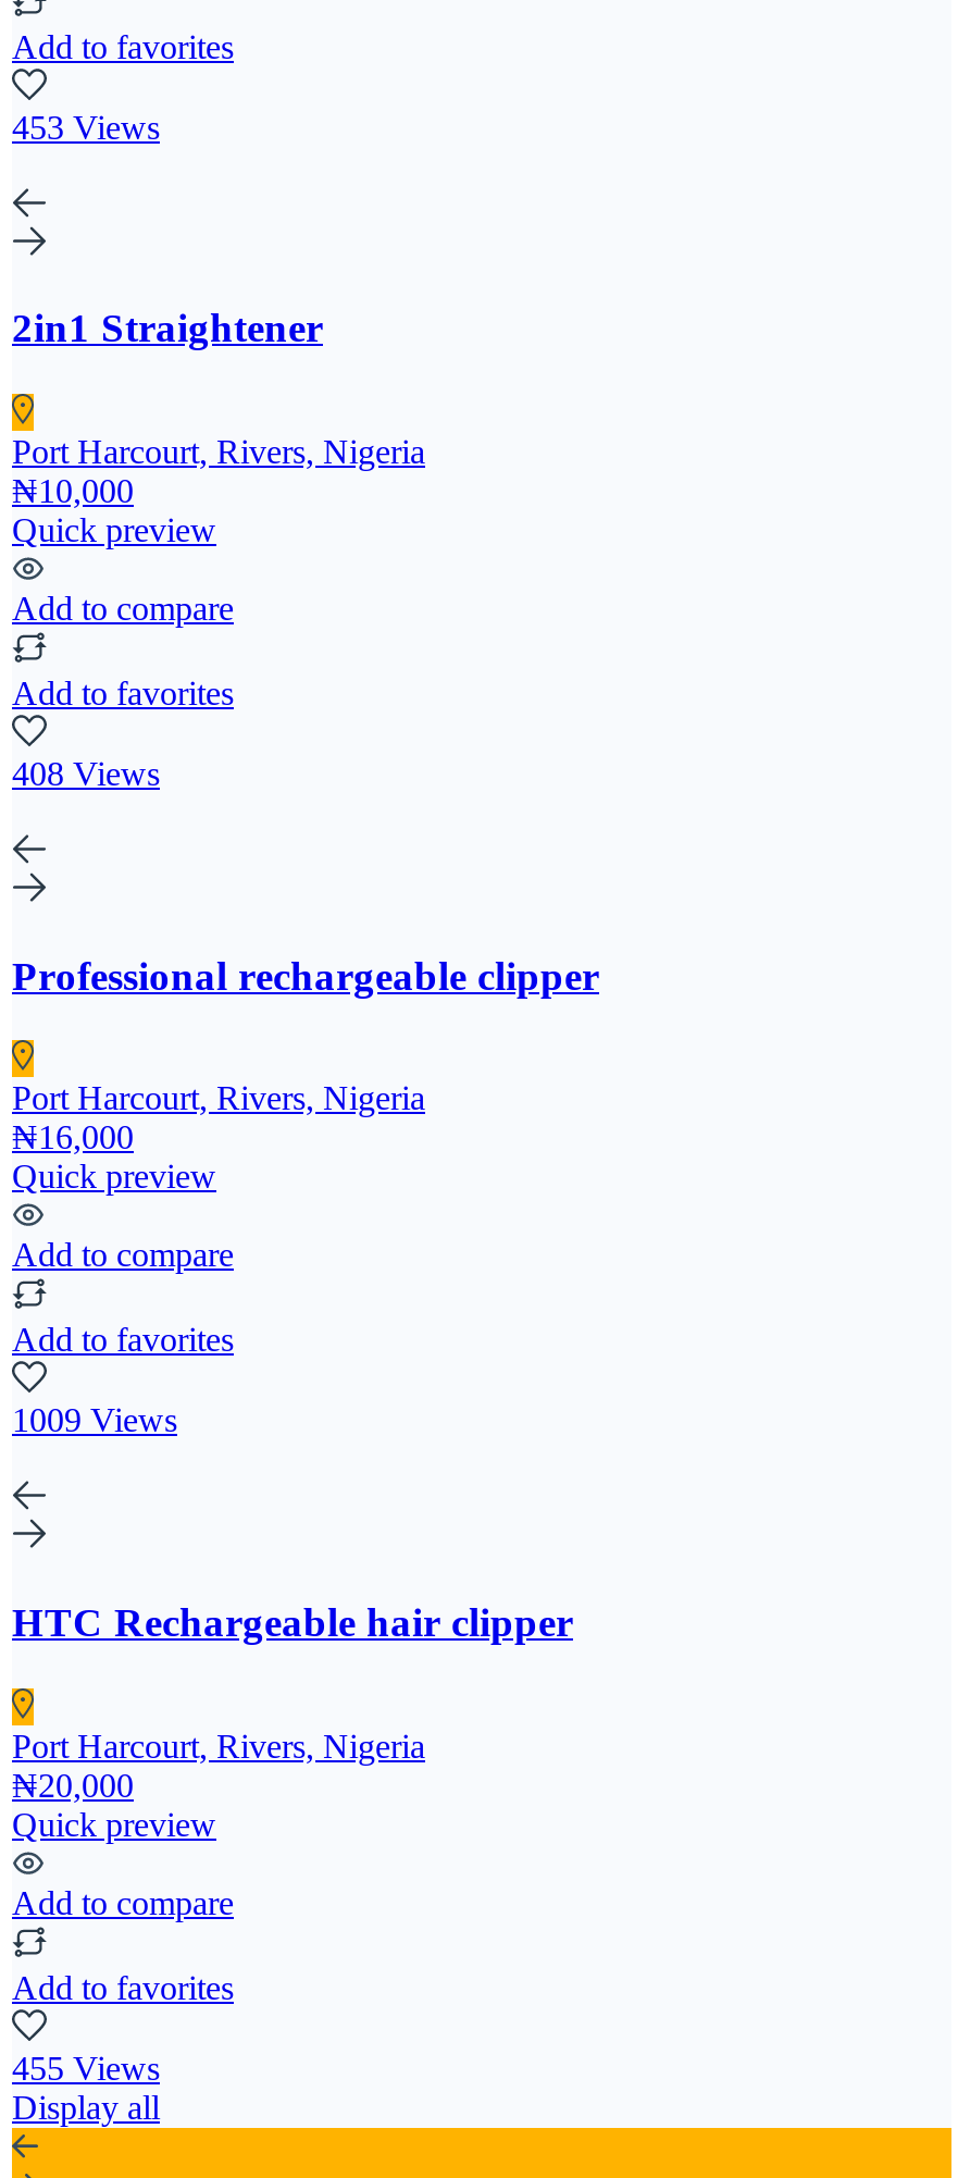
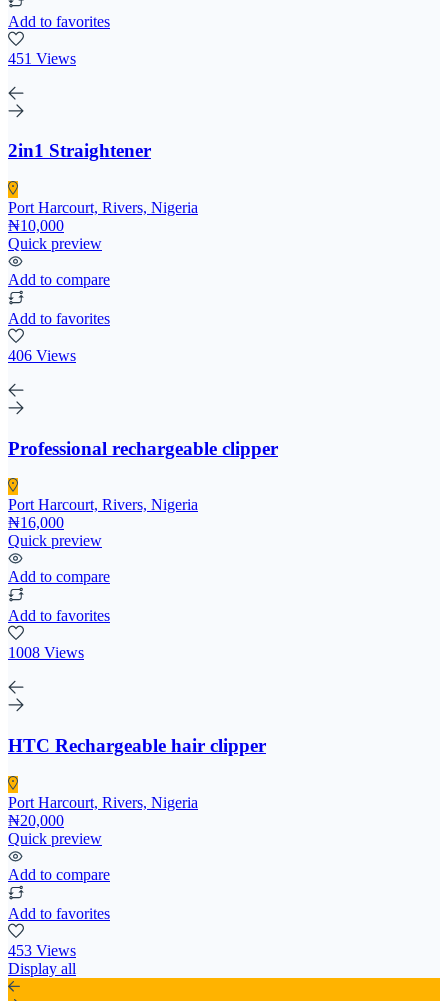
- 453 Views
+ 451 Views

- 408 Views
+ 406 Views

- 1009 Views
+ 1008 Views

- 455 Views
+ 453 Views
